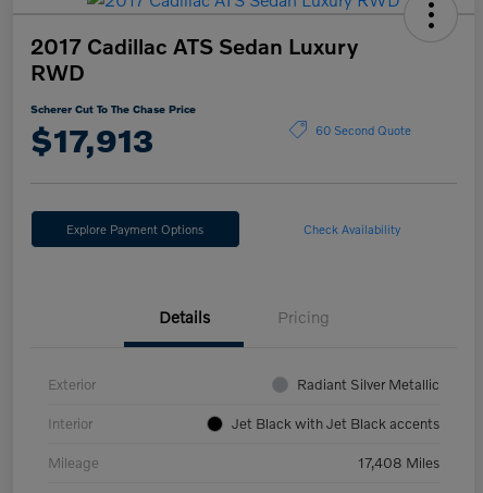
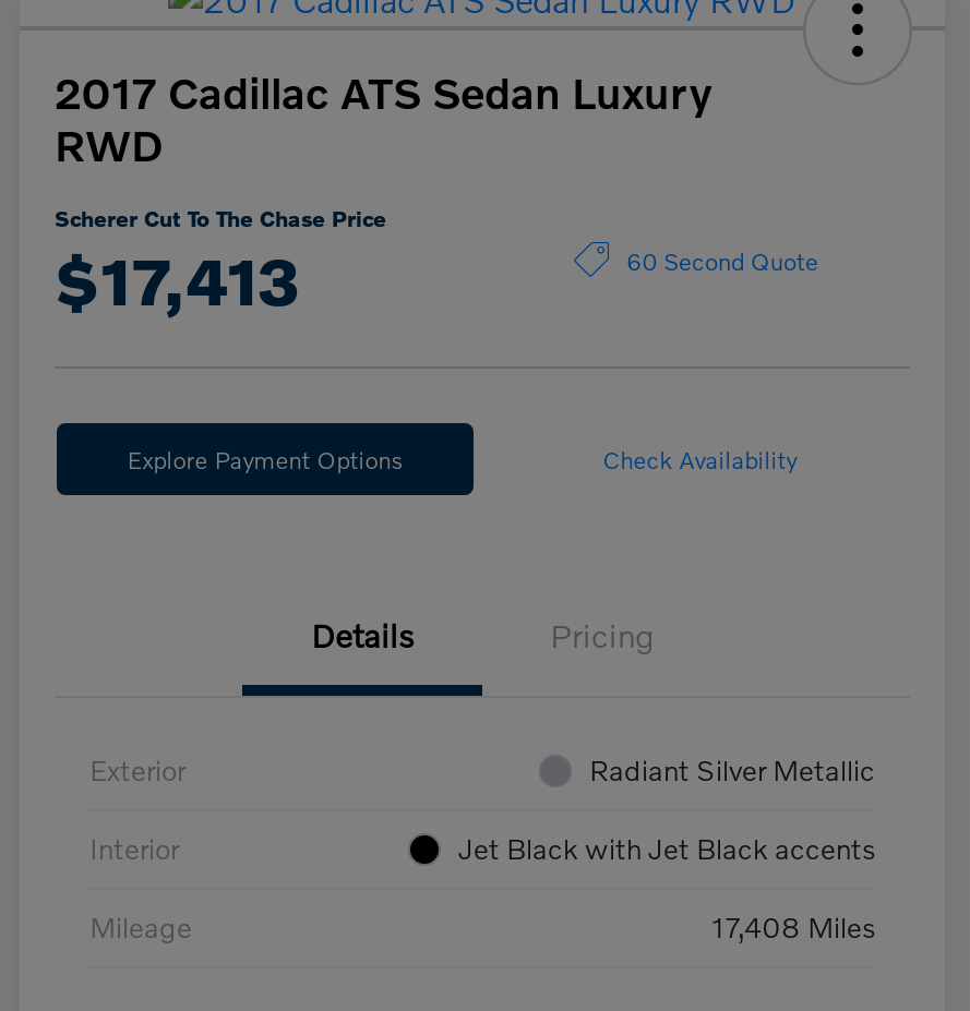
- $17,913
+ $17,413
